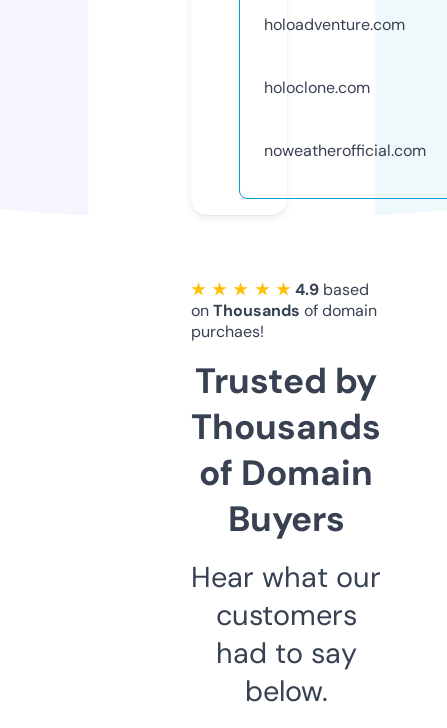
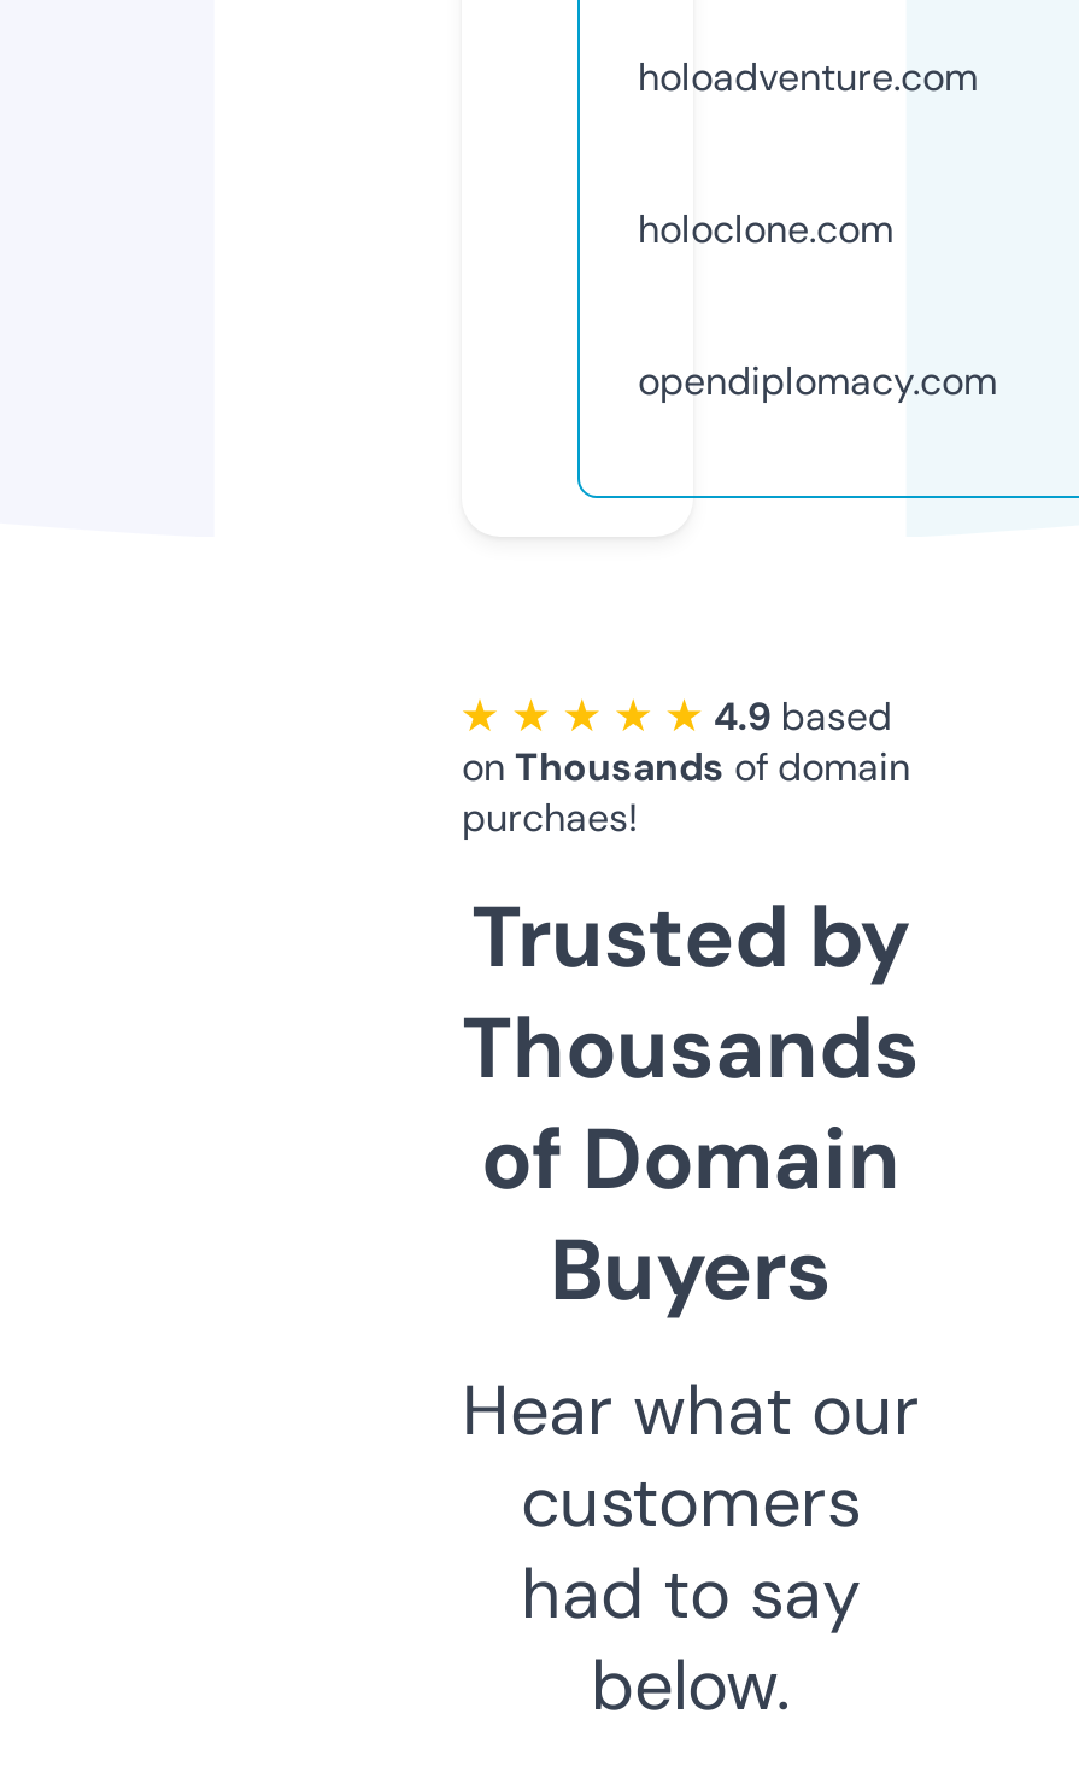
- noweatherofficial.com
+ opendiplomacy.com
